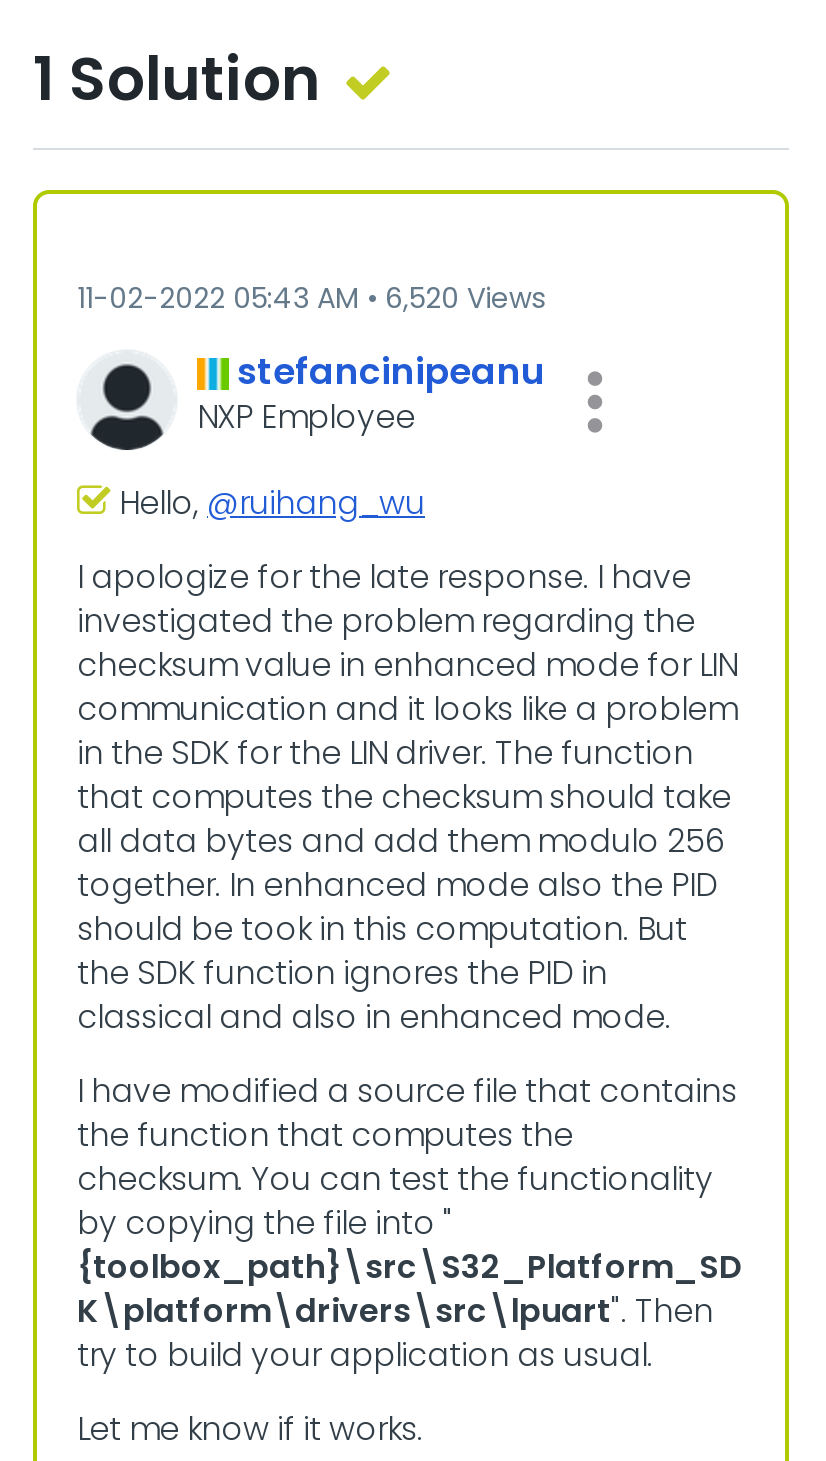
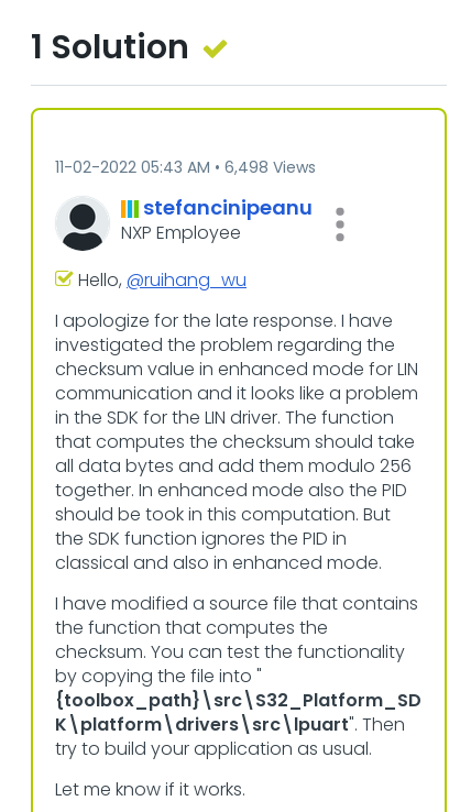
- 6,520 Views
+ 6,498 Views
